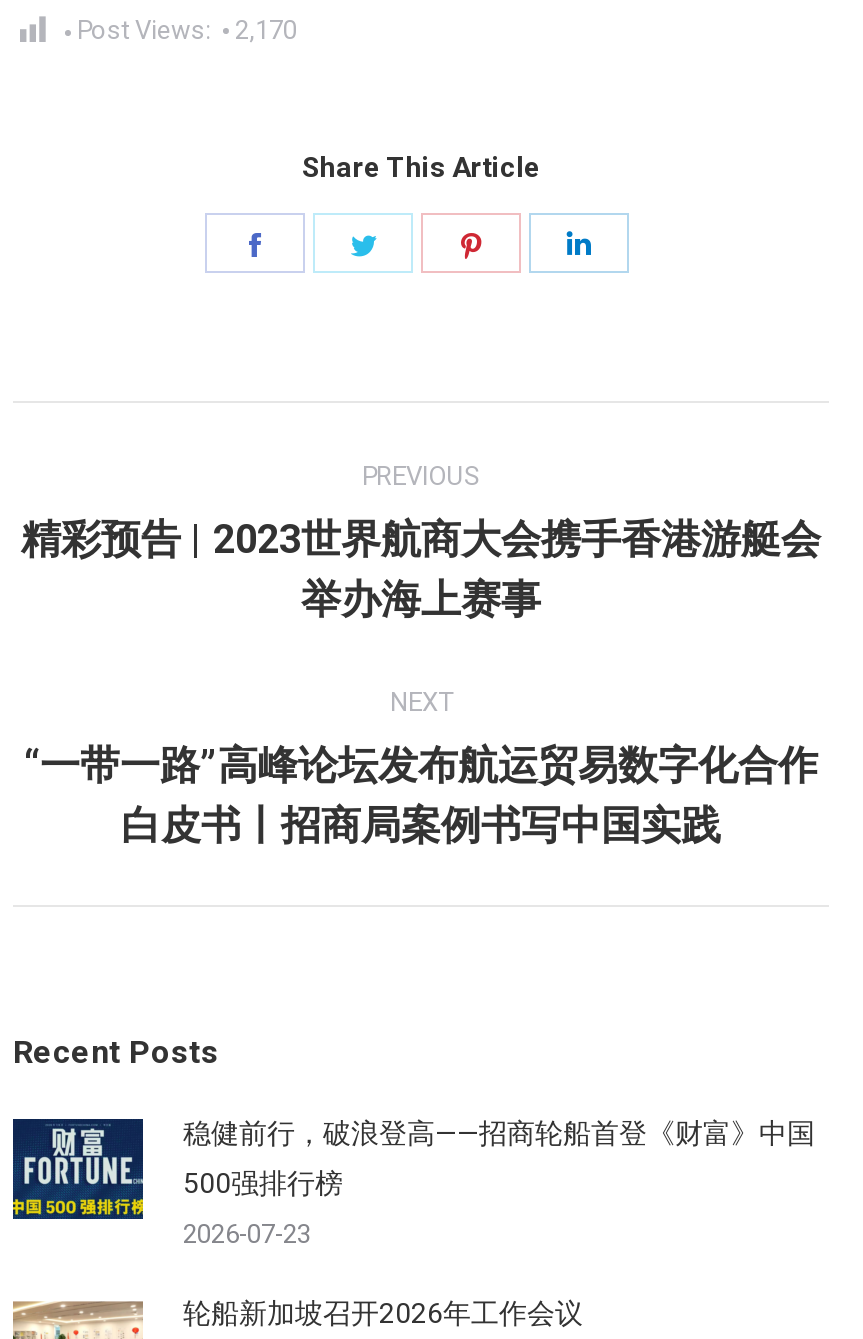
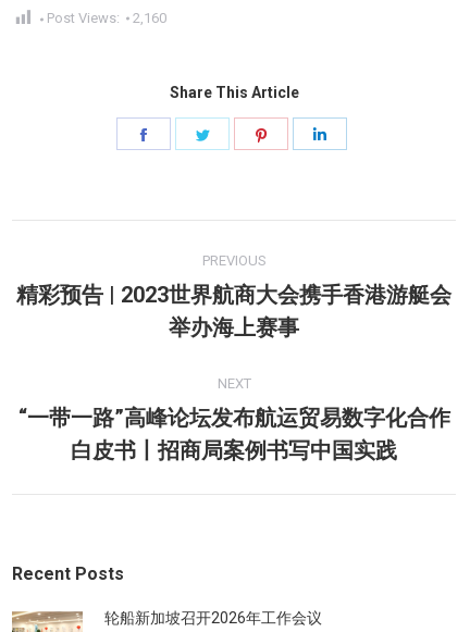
- Post Views: 2,170
+ Post Views: 2,160

- [image]
- 稳健前行，破浪登高——招商轮船首登《财富》中国
- 500强排行榜
- 2026-07-23
